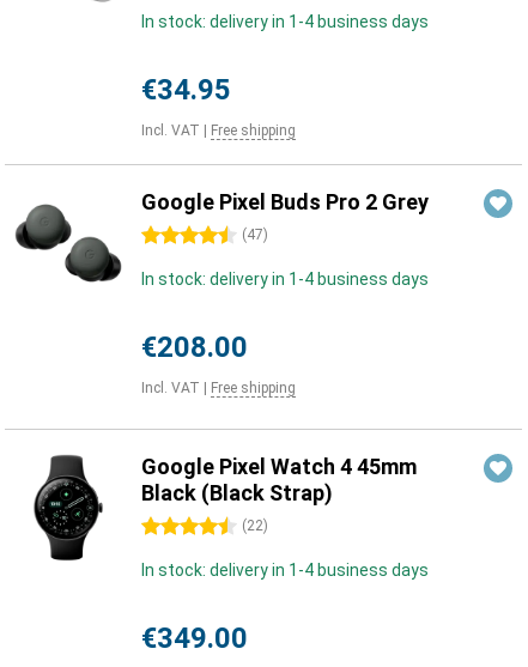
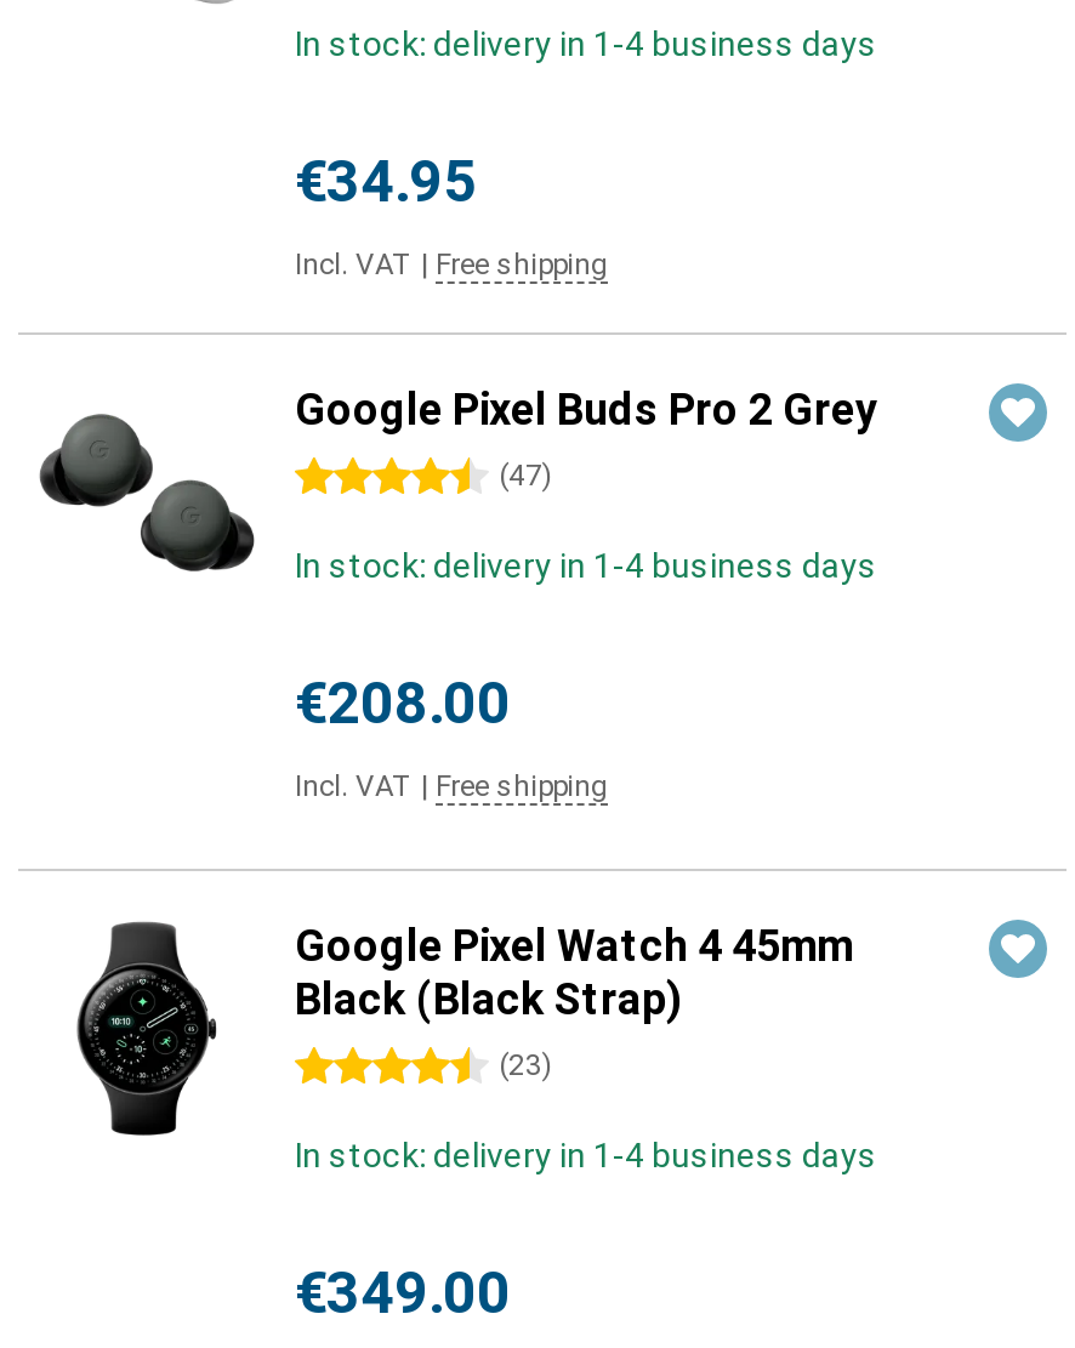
- (22)
+ (23)
